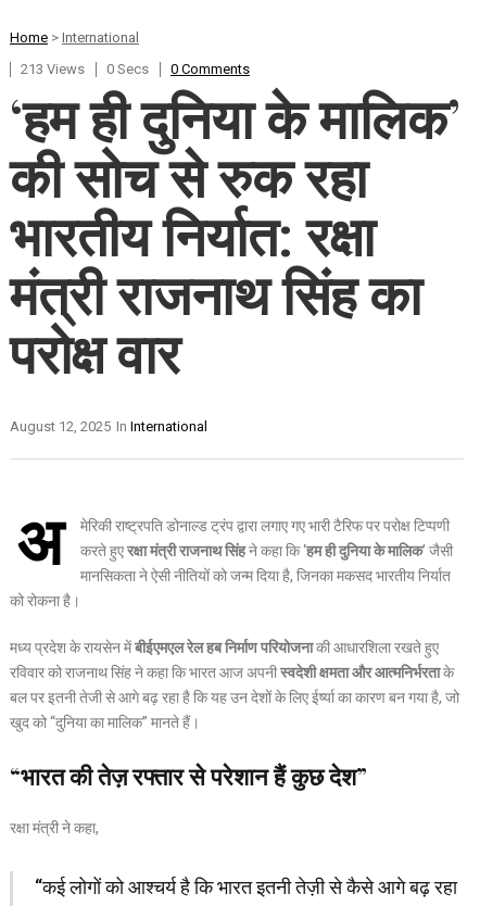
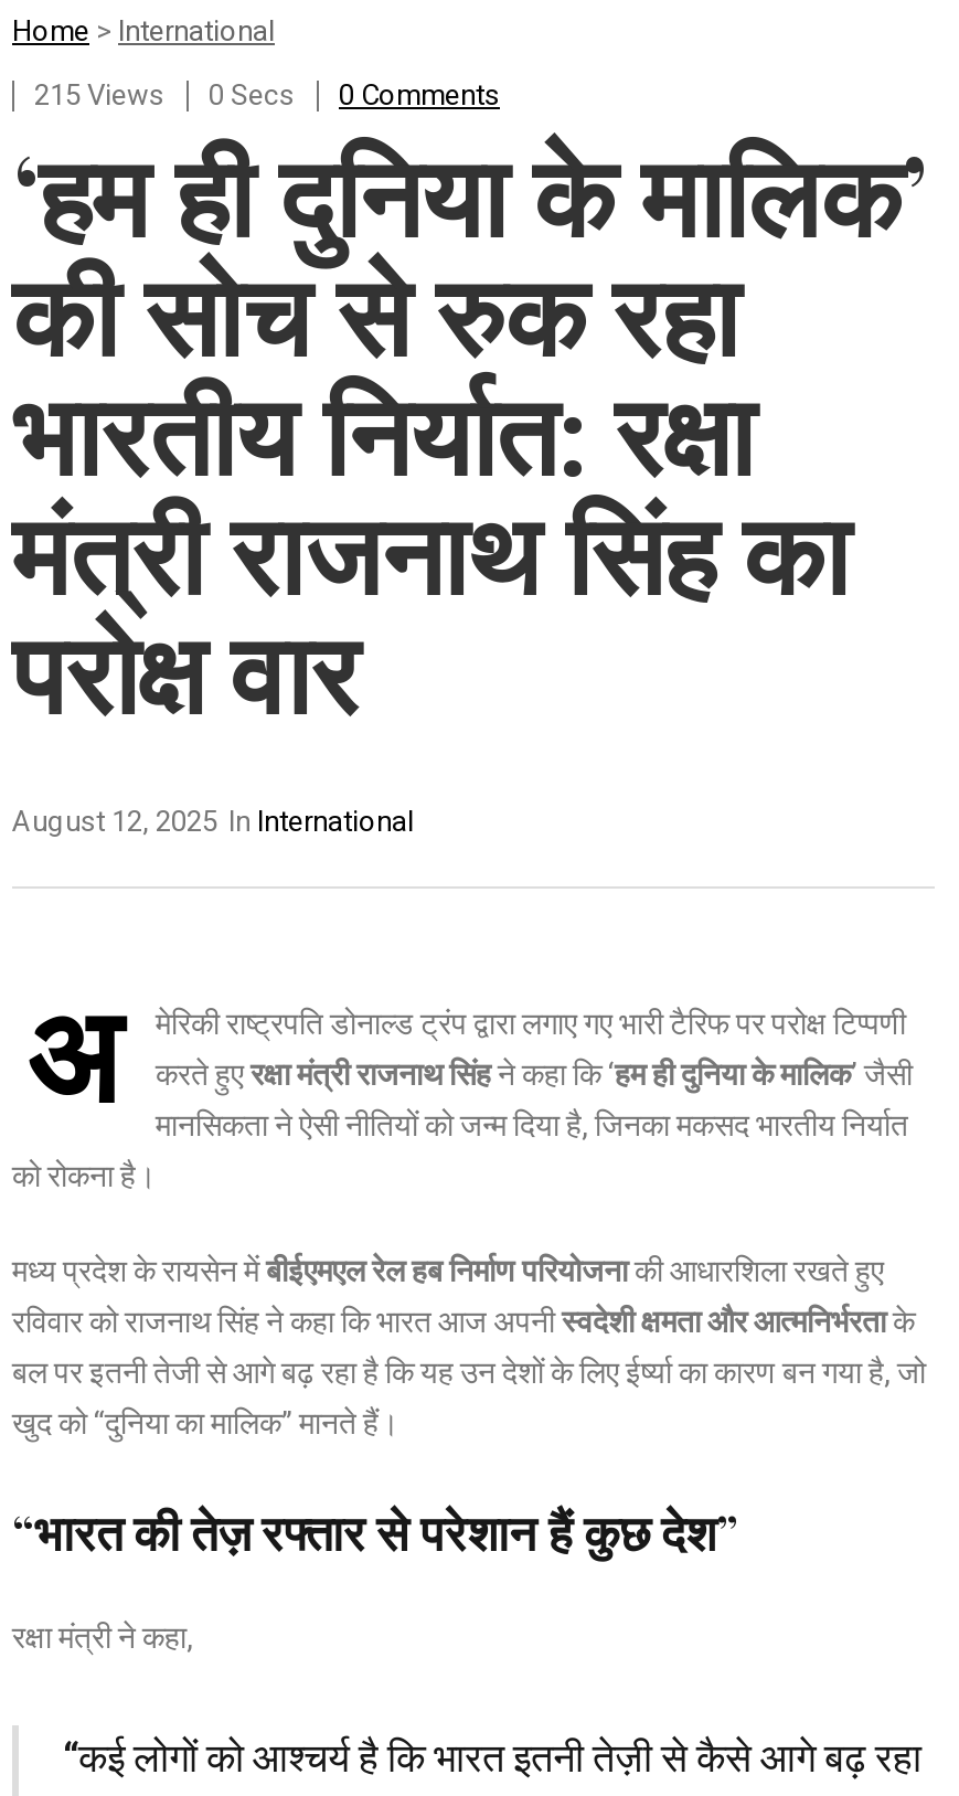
- 213 Views 0 Secs 0 Comments
+ 215 Views 0 Secs 0 Comments
